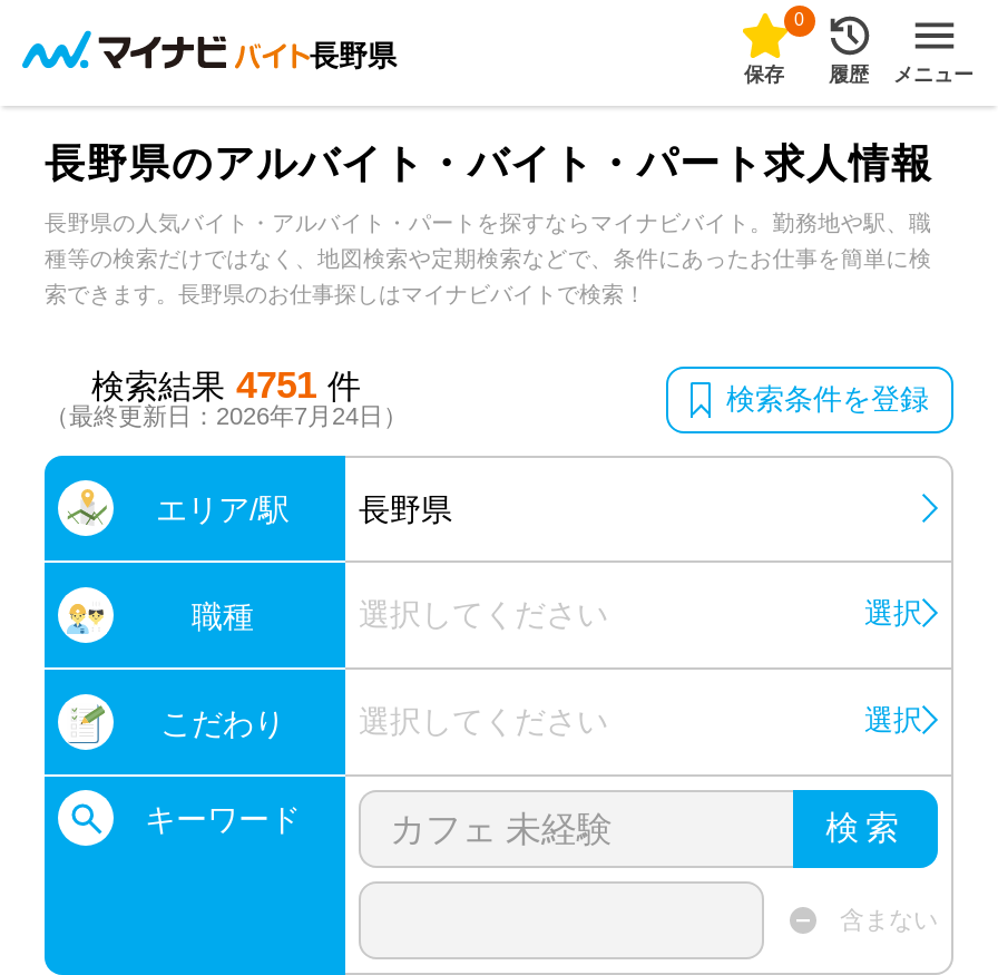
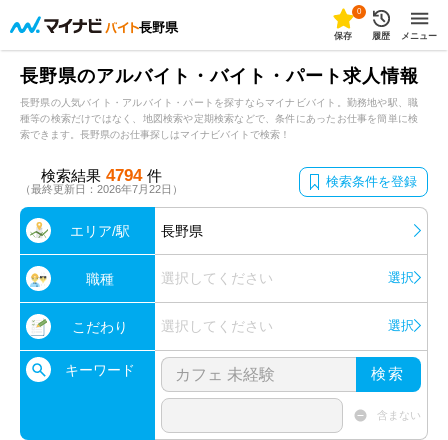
- 検索結果 4751 件
+ 検索結果 4794 件

- （最終更新日：2026年7月24日）
+ （最終更新日：2026年7月22日）
